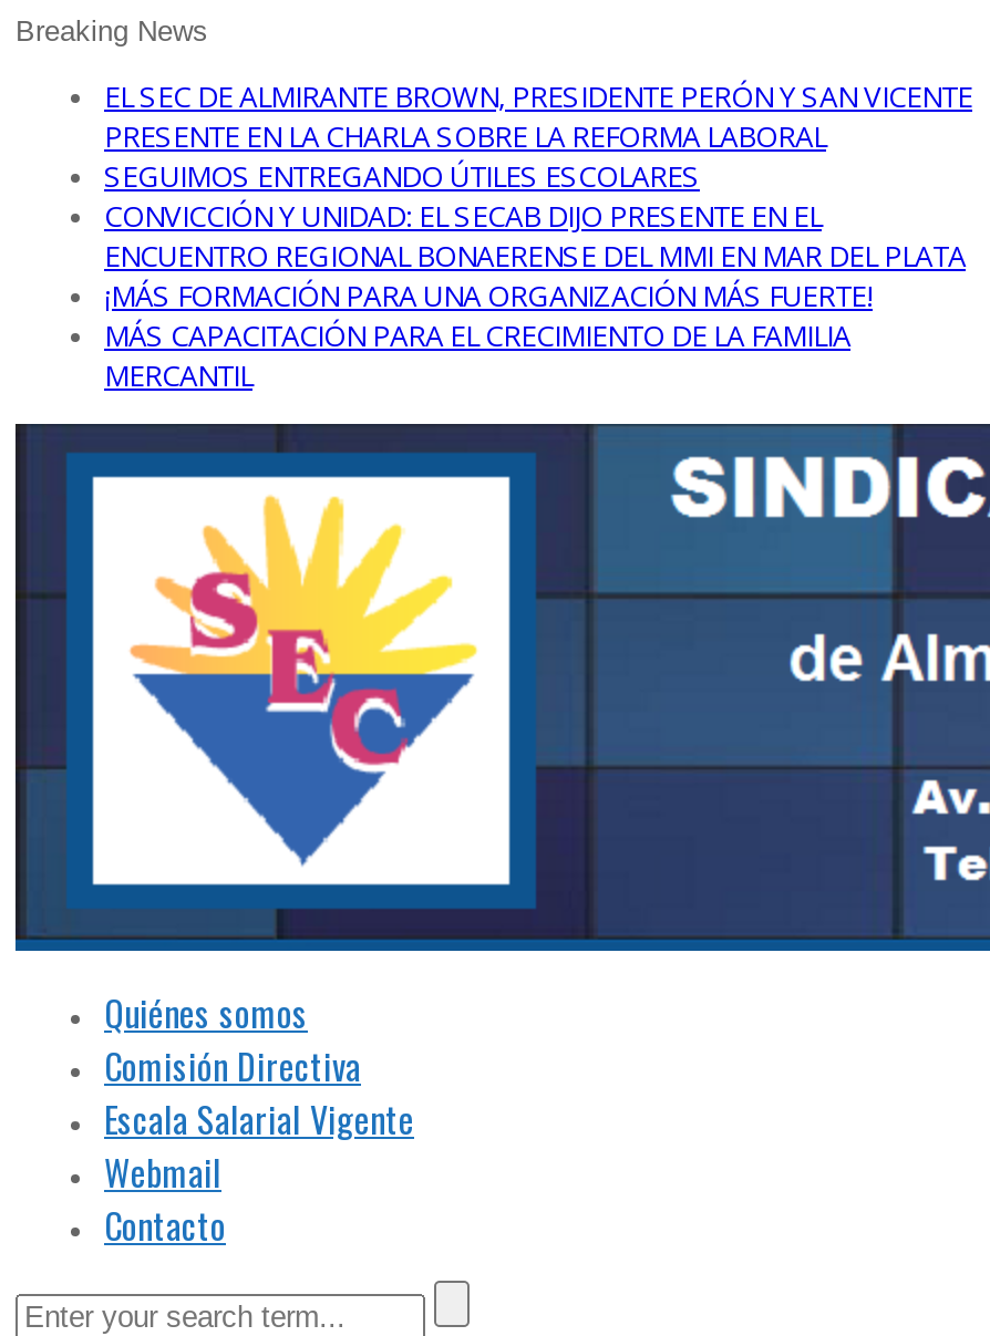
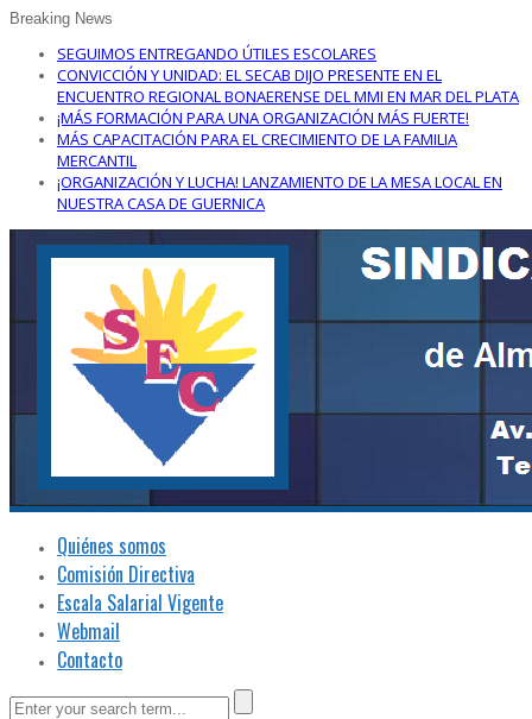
- EL SEC DE ALMIRANTE BROWN, PRESIDENTE PERÓN Y SAN VICENTE
- PRESENTE EN LA CHARLA SOBRE LA REFORMA LABORAL

moved up: SEGUIMOS ENTREGANDO ÚTILES ESCOLARES | CONVICCIÓN Y UNIDAD: EL SECAB DIJO PRESENTE EN EL | ENCUENTRO REGIONAL BONAERENSE DEL MMI EN MAR DEL PLATA | ¡MÁS FORMACIÓN PARA UNA ORGANIZACIÓN MÁS FUERTE! | MÁS CAPACITACIÓN PARA EL CRECIMIENTO DE LA FAMILIA | MERCANTIL

+ ¡ORGANIZACIÓN Y LUCHA! LANZAMIENTO DE LA MESA LOCAL EN
+ NUESTRA CASA DE GUERNICA
